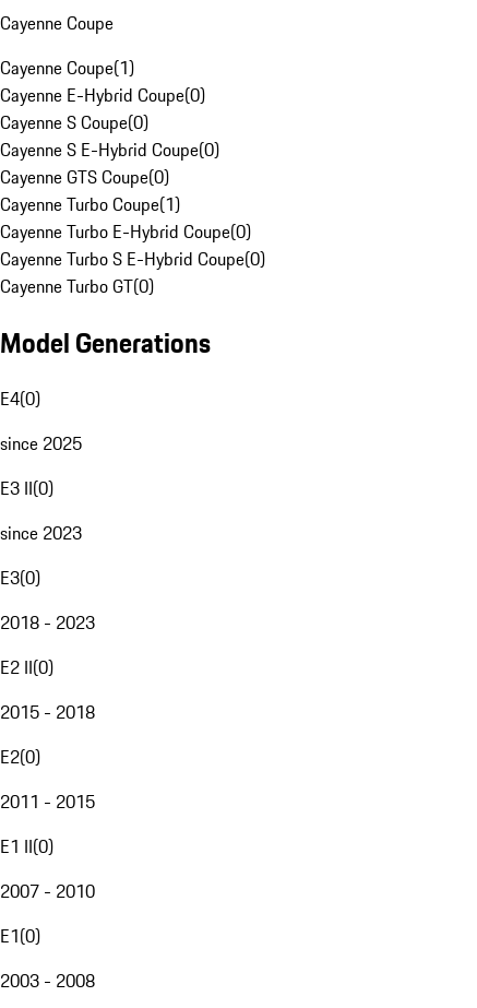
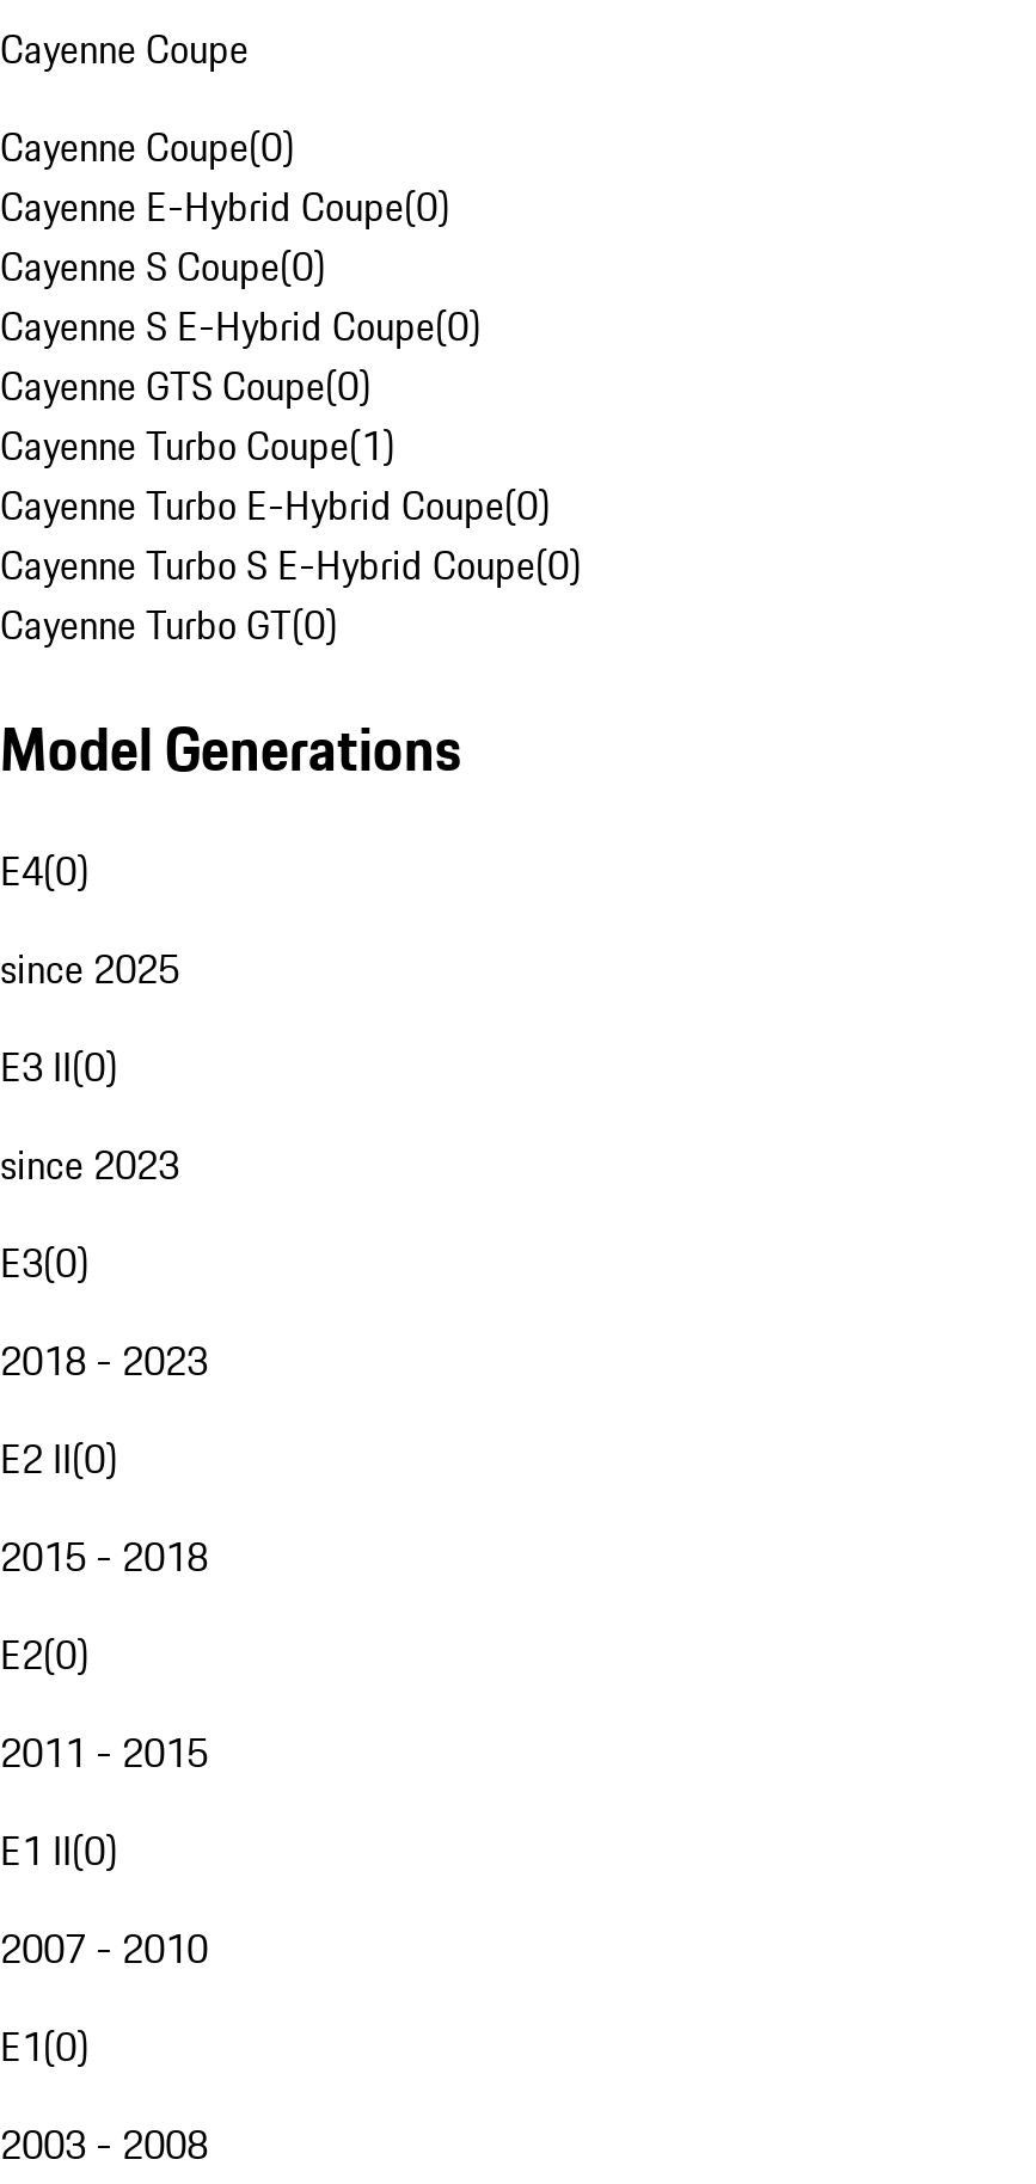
- Cayenne Coupe(1)
+ Cayenne Coupe(0)
